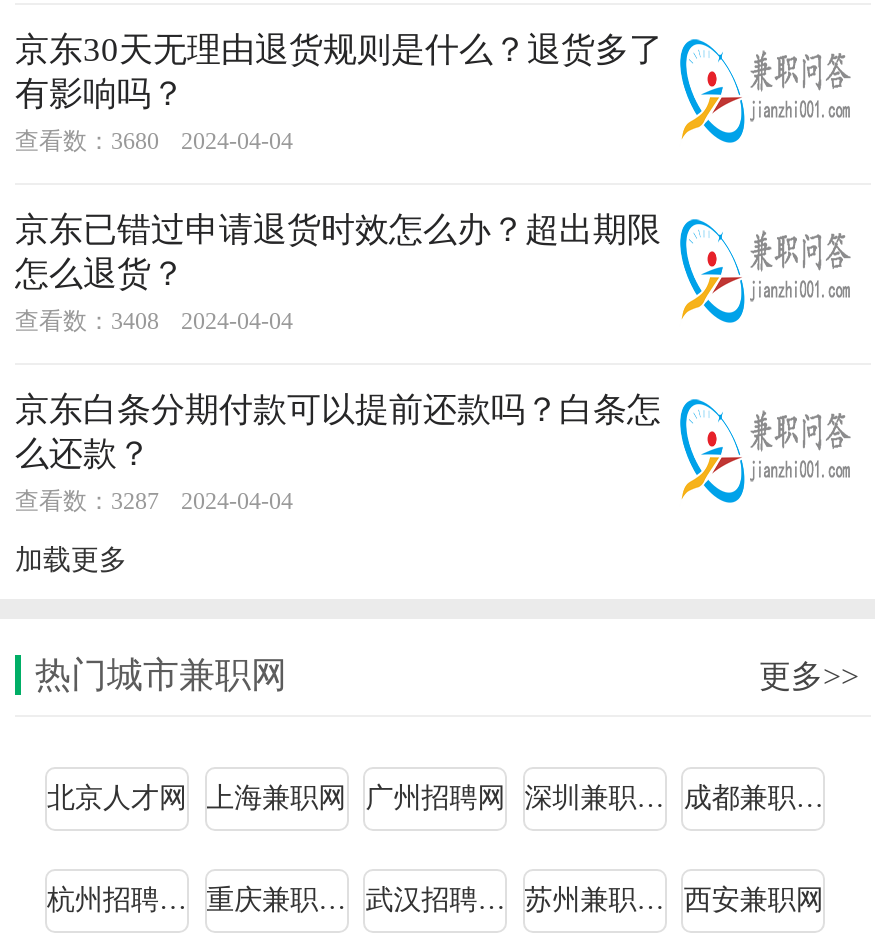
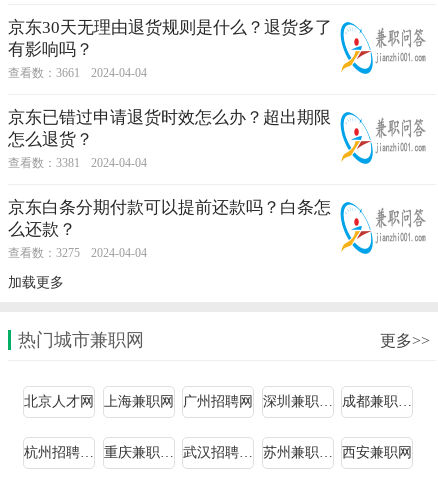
- 查看数：3680 2024-04-04
+ 查看数：3661 2024-04-04

- 查看数：3408 2024-04-04
+ 查看数：3381 2024-04-04

- 查看数：3287 2024-04-04
+ 查看数：3275 2024-04-04
